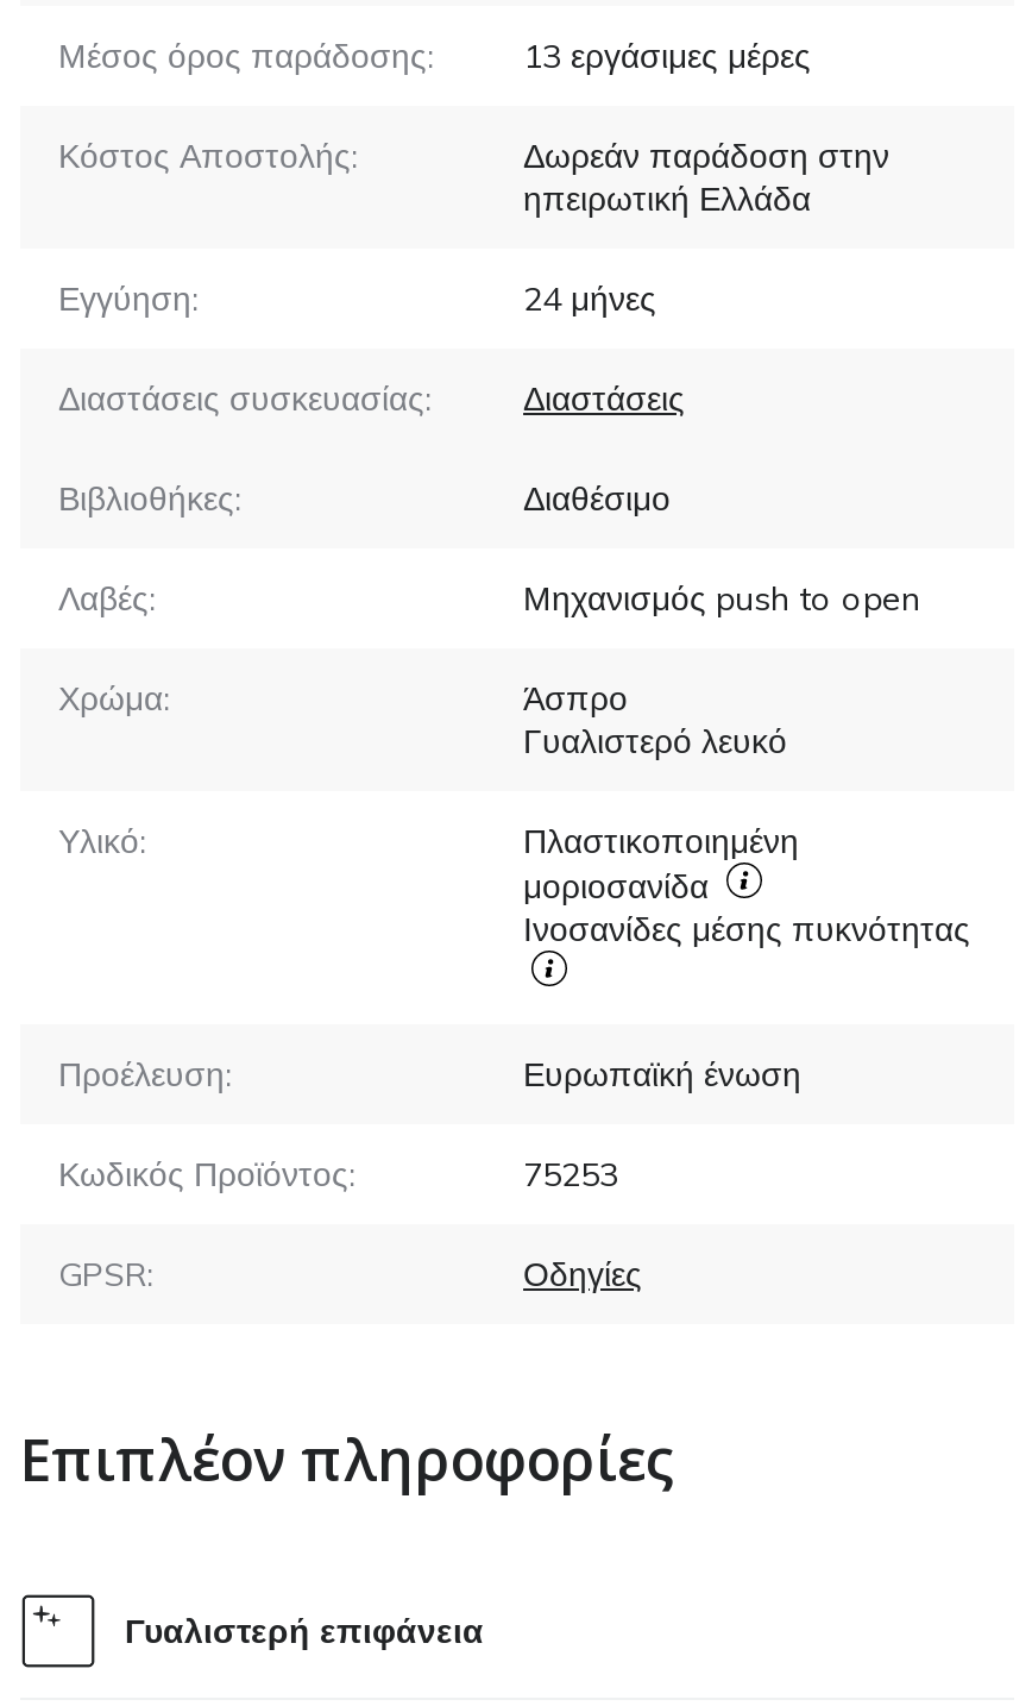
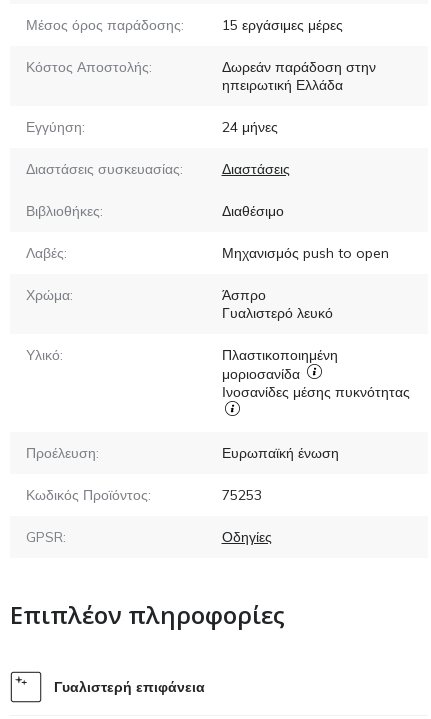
- 13 εργάσιμες μέρες
+ 15 εργάσιμες μέρες
